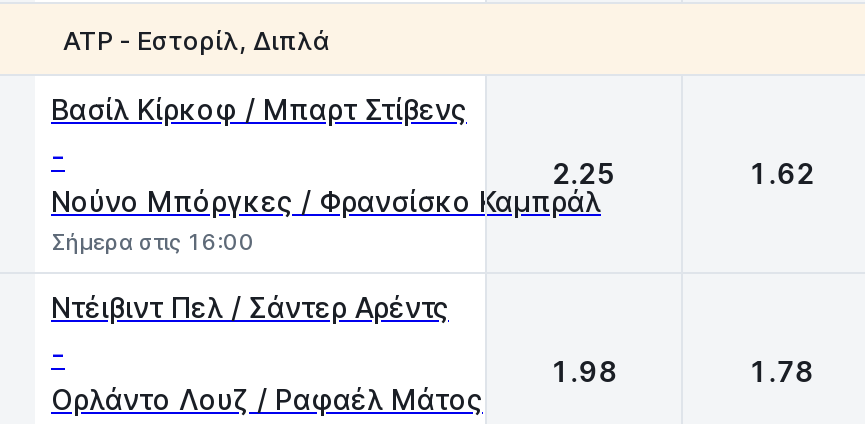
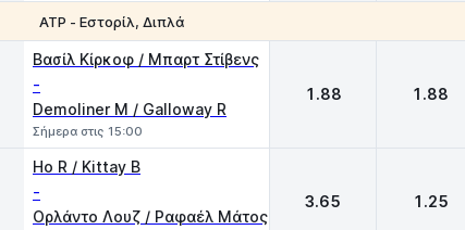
- 2.25
- 1.62
+ 1.88
+ 1.88

- Νούνο Μπόργκες / Φρανσίσκο Καμπράλ
- Σήμερα στις 16:00
+ Demoliner M / Galloway R
+ Σήμερα στις 15:00

- Ντέιβιντ Πελ / Σάντερ Αρέντς
+ Ho R / Kittay B

- 1.98
- 1.78
+ 3.65
+ 1.25
